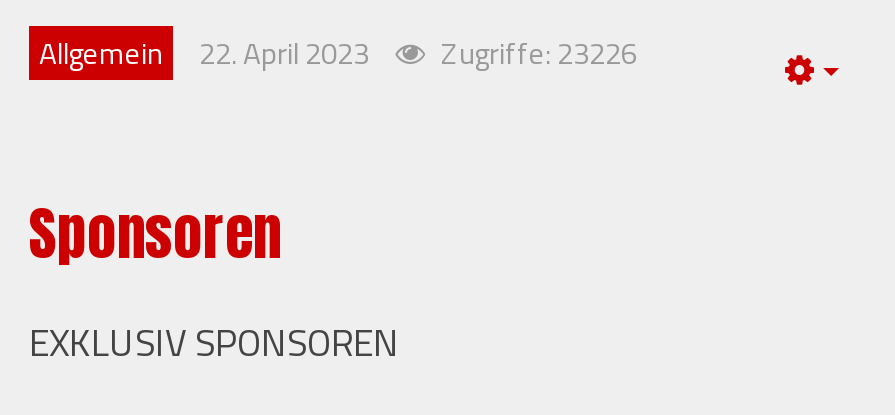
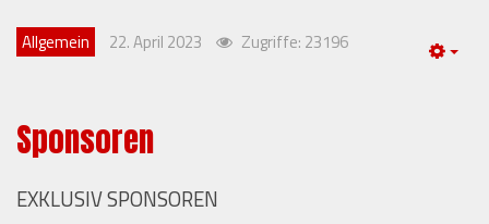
- Allgemein 22. April 2023 Zugriffe: 23226
+ Allgemein 22. April 2023 Zugriffe: 23196
